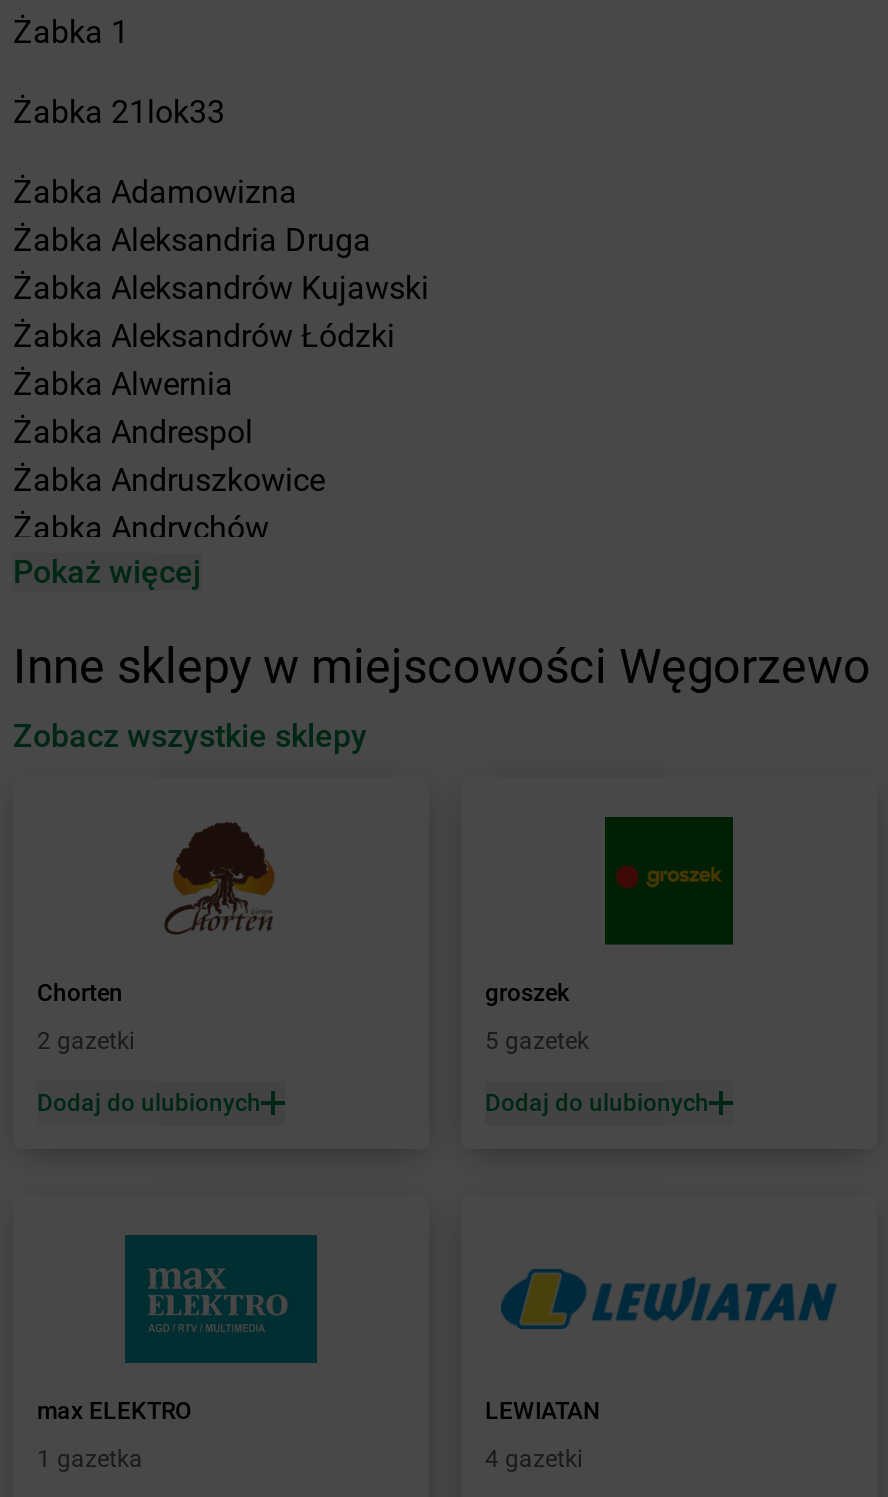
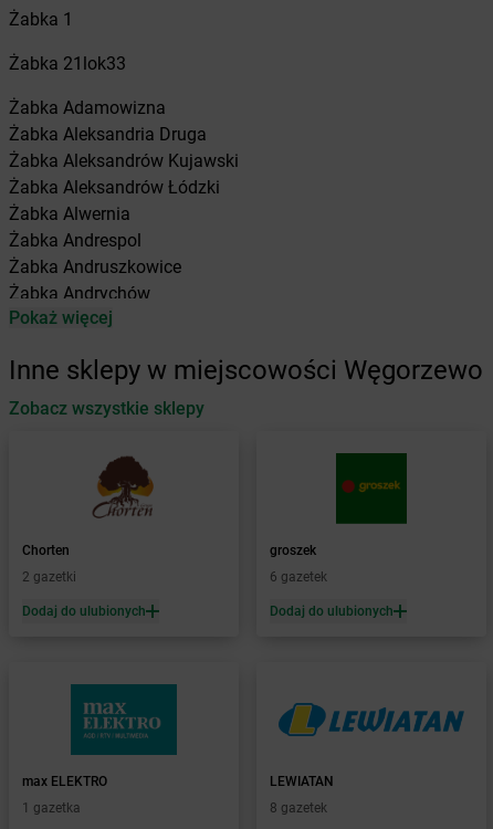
- 5 gazetek
+ 6 gazetek

- 4 gazetki
+ 8 gazetek
